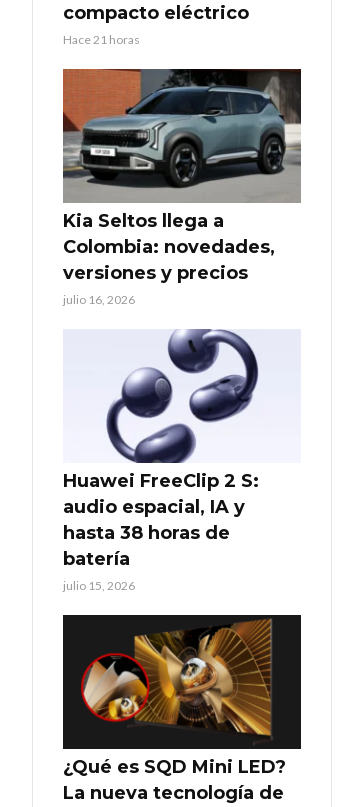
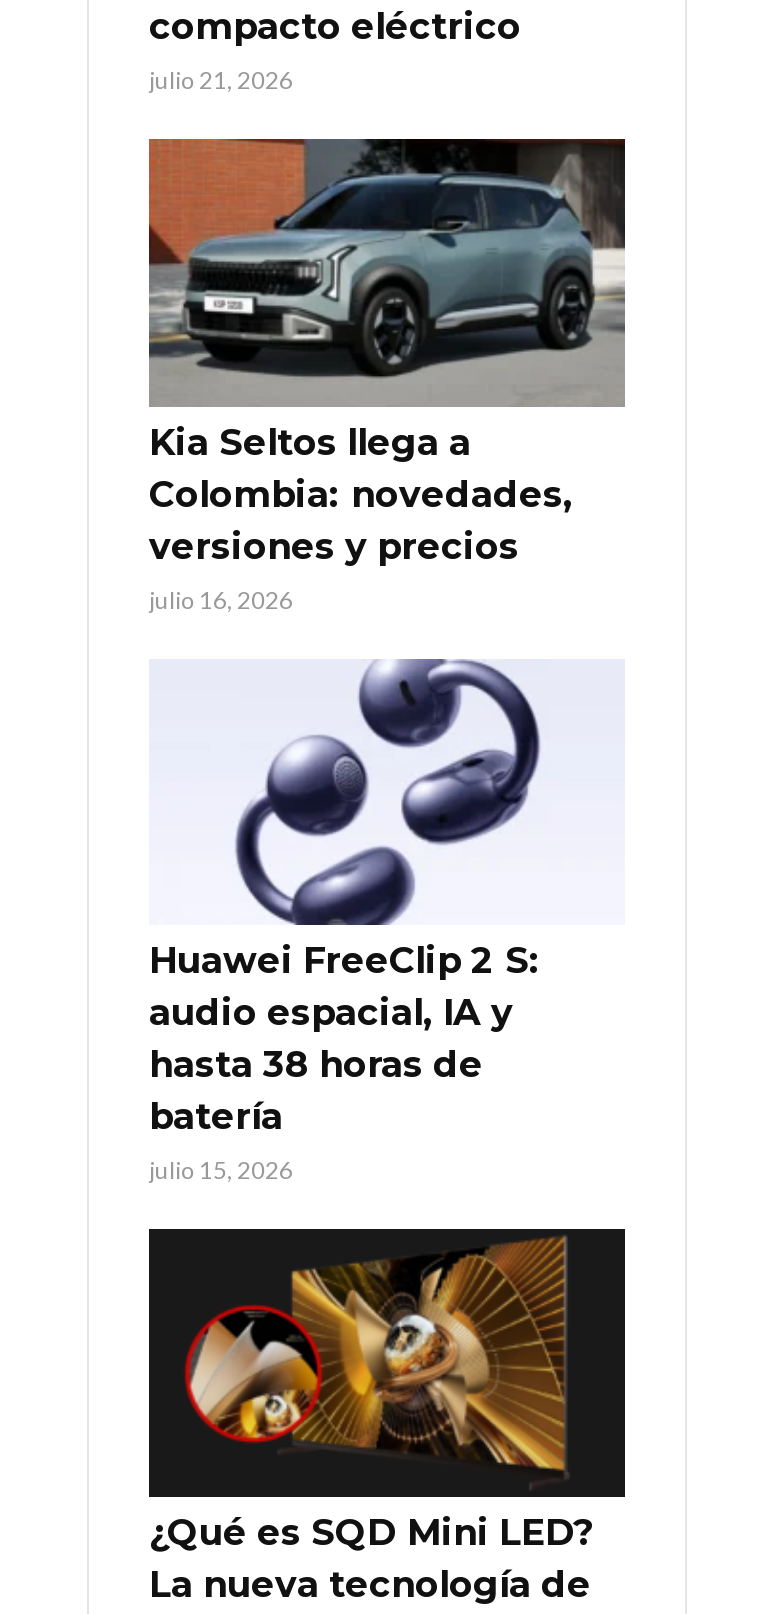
- Hace 21 horas
+ julio 21, 2026
